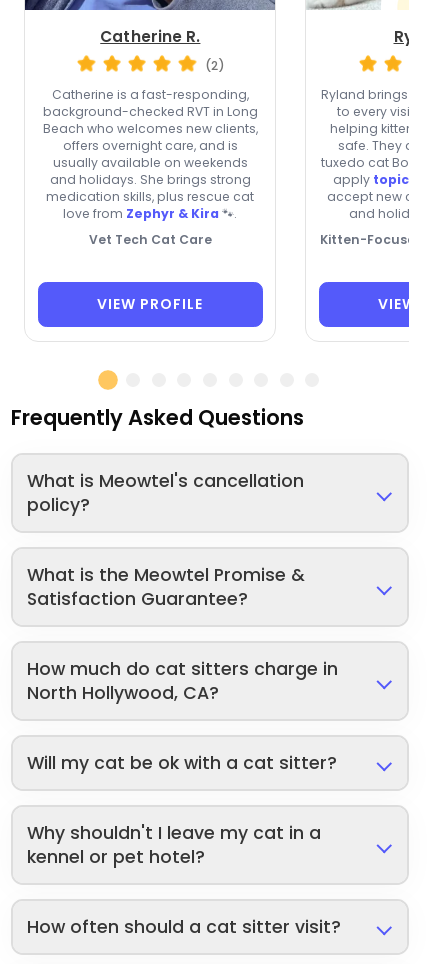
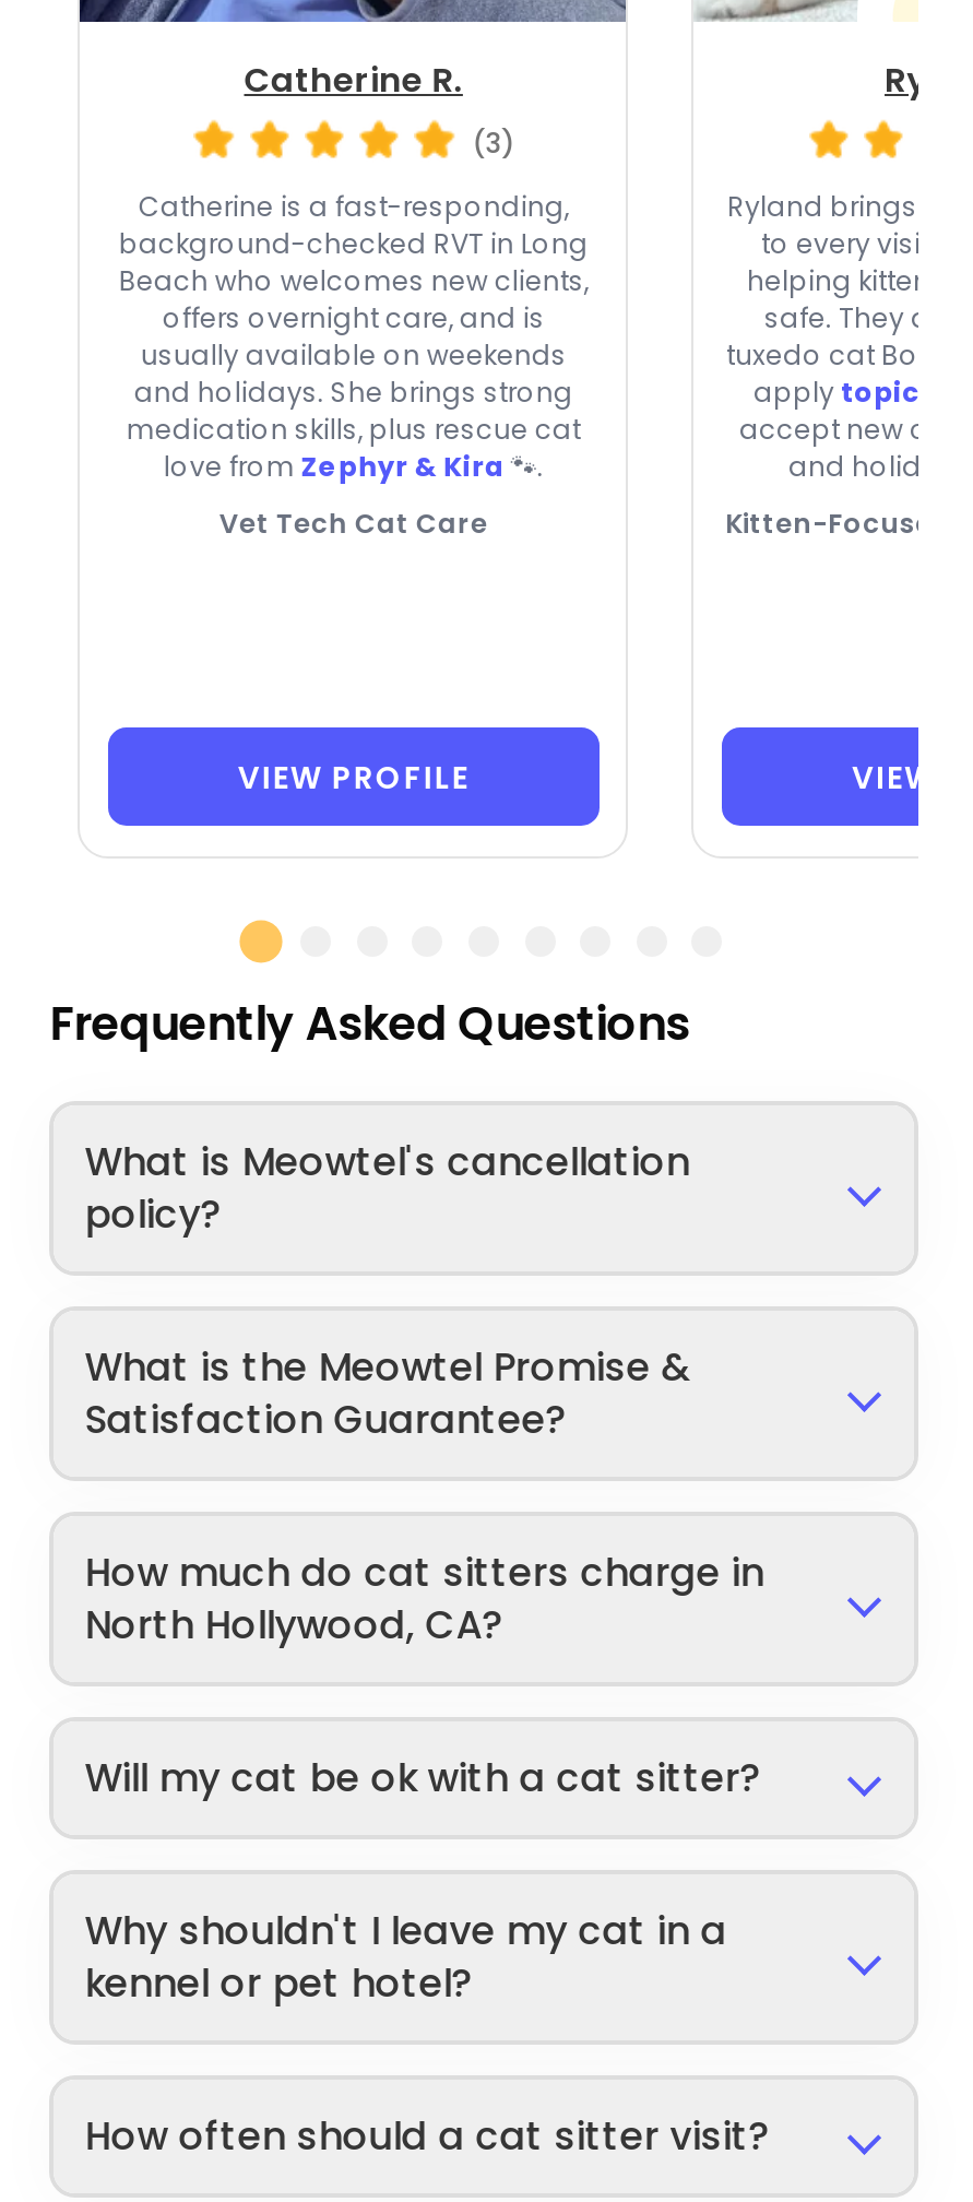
- (2)
+ (3)
